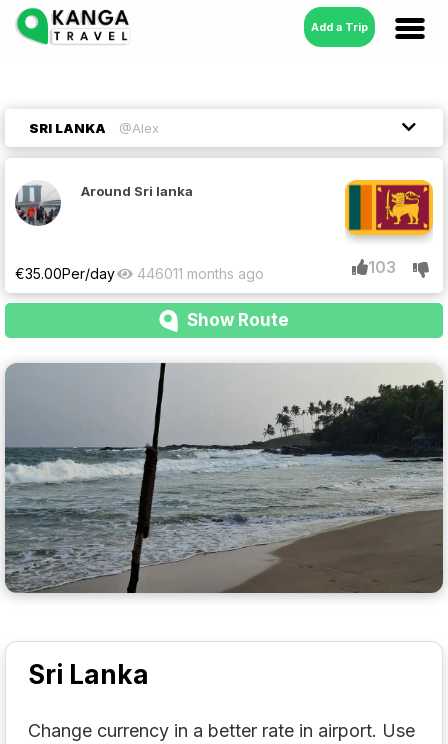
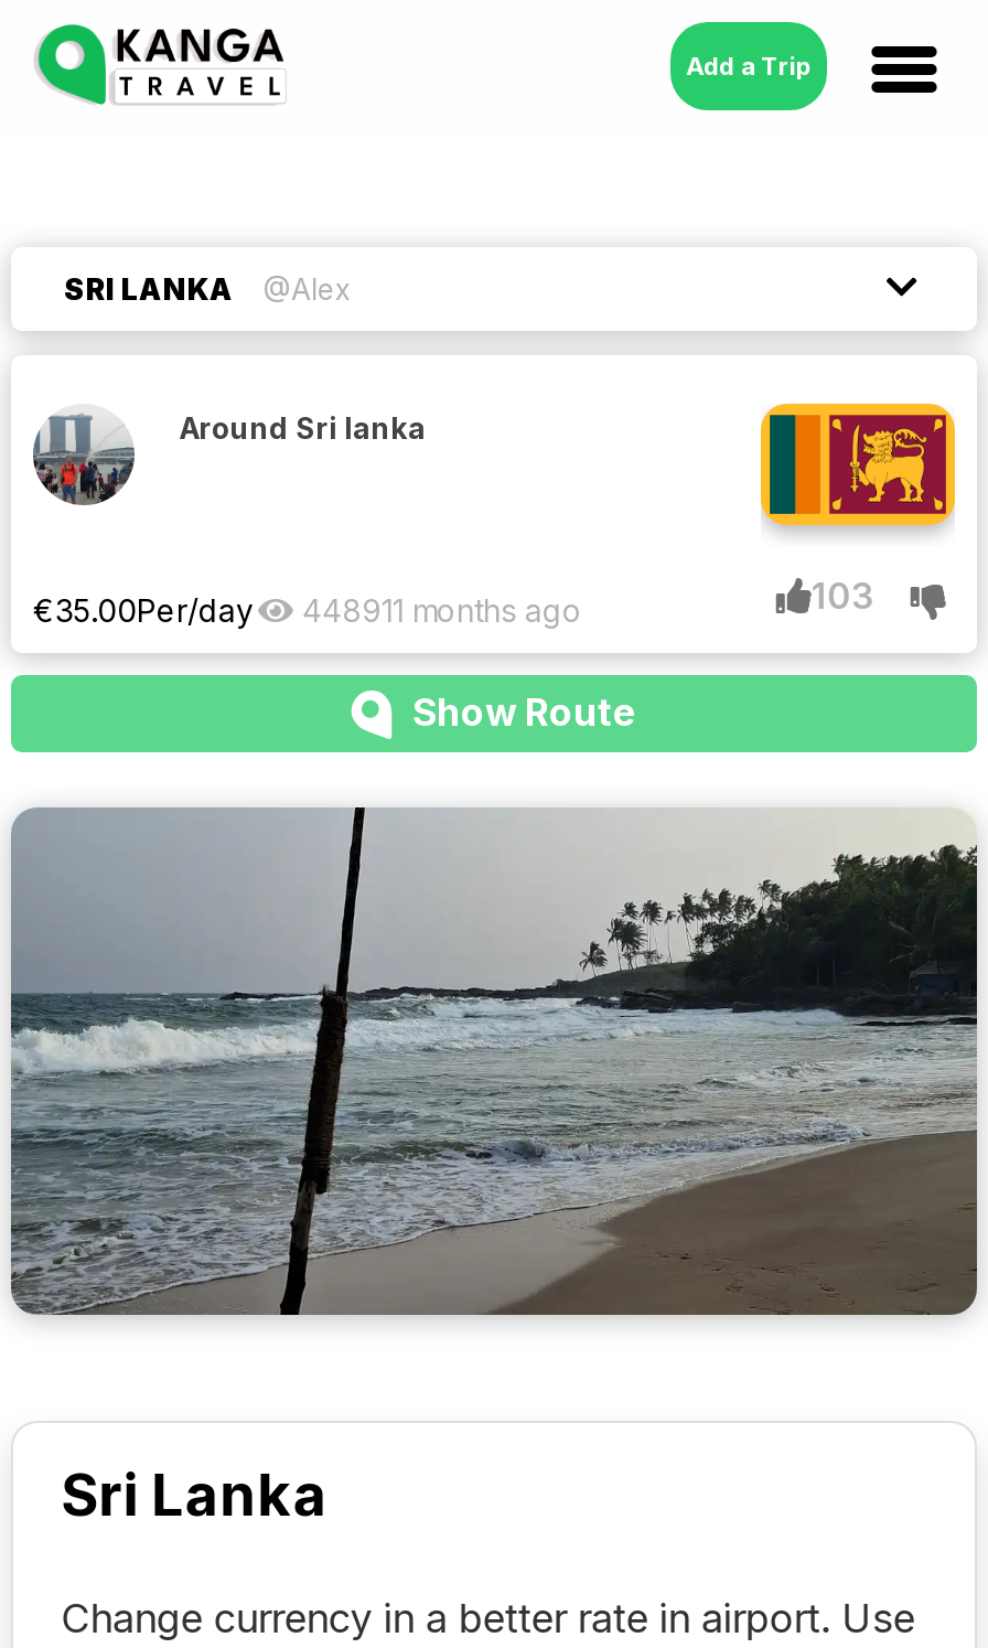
- €35.00Per/day 4460 11 months ago
+ €35.00Per/day 4489 11 months ago
